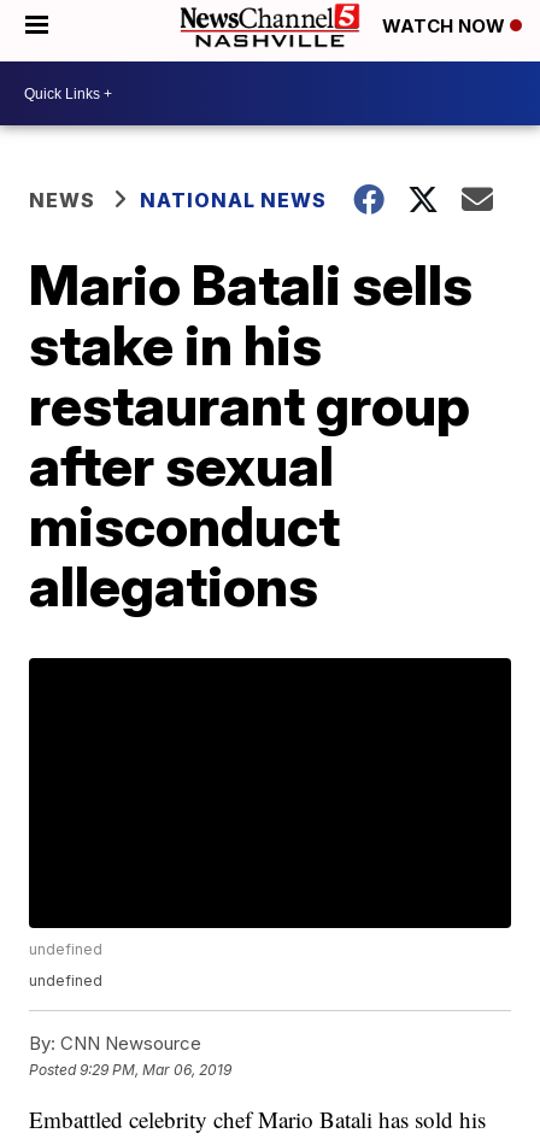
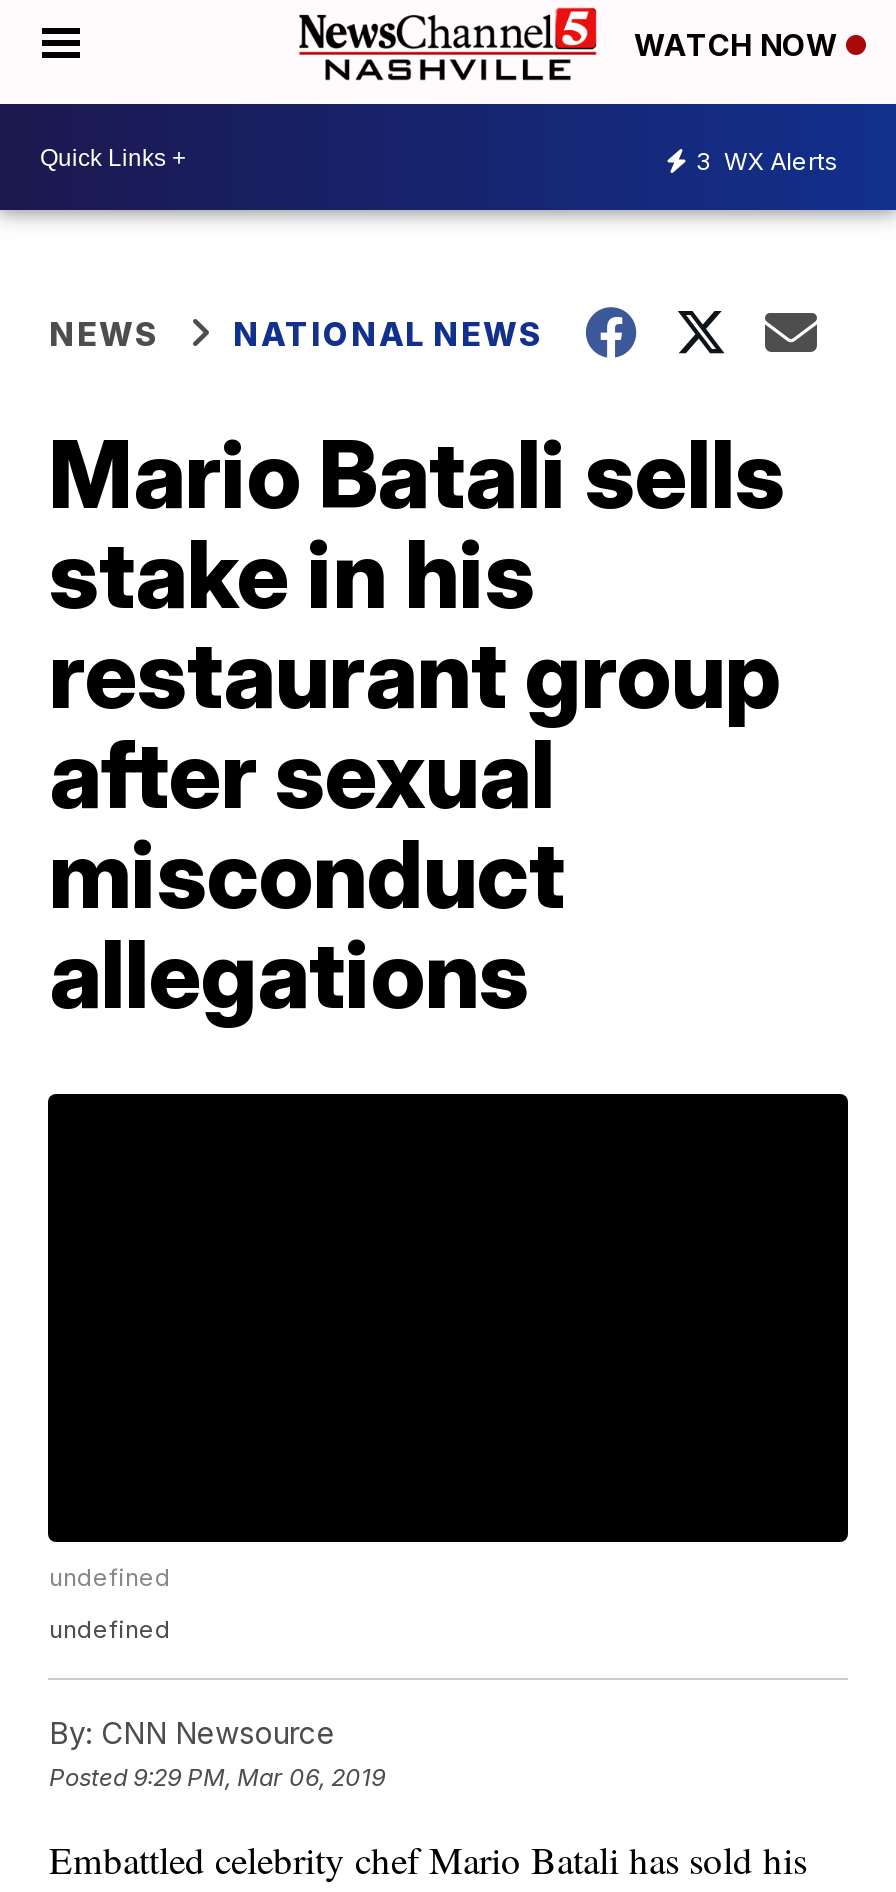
+ 3 WX Alerts
